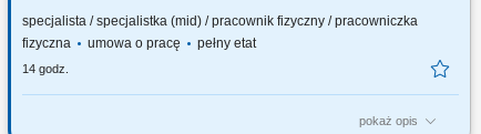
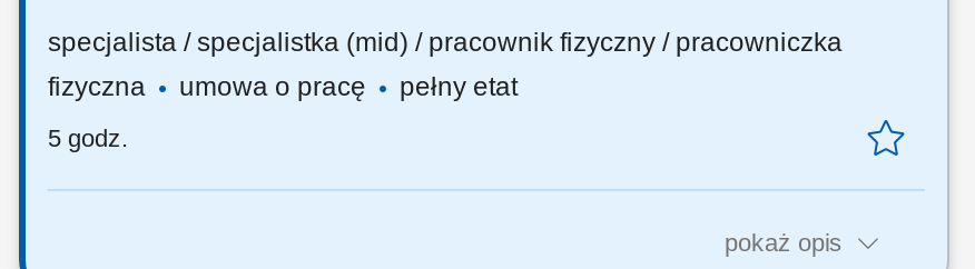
- 14 godz.
+ 5 godz.
